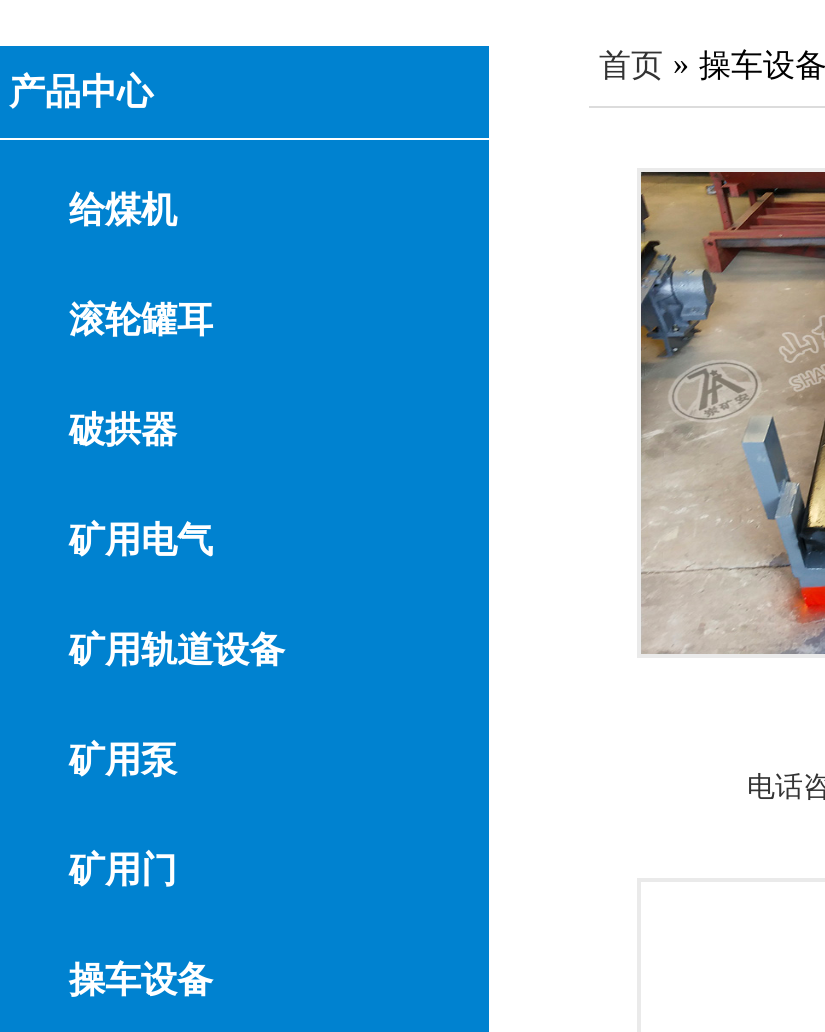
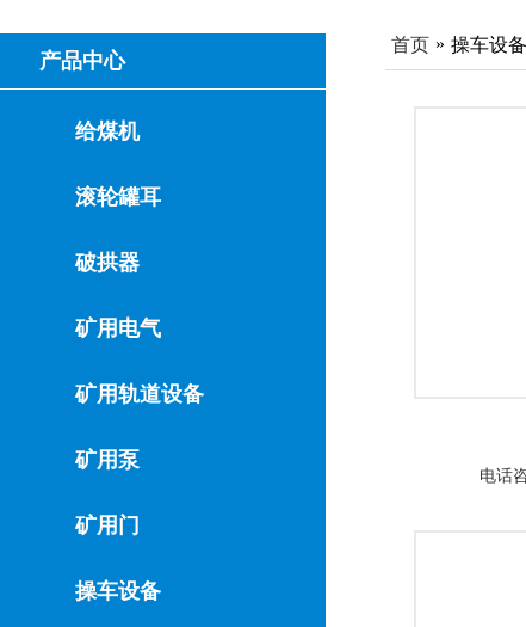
- [image]
